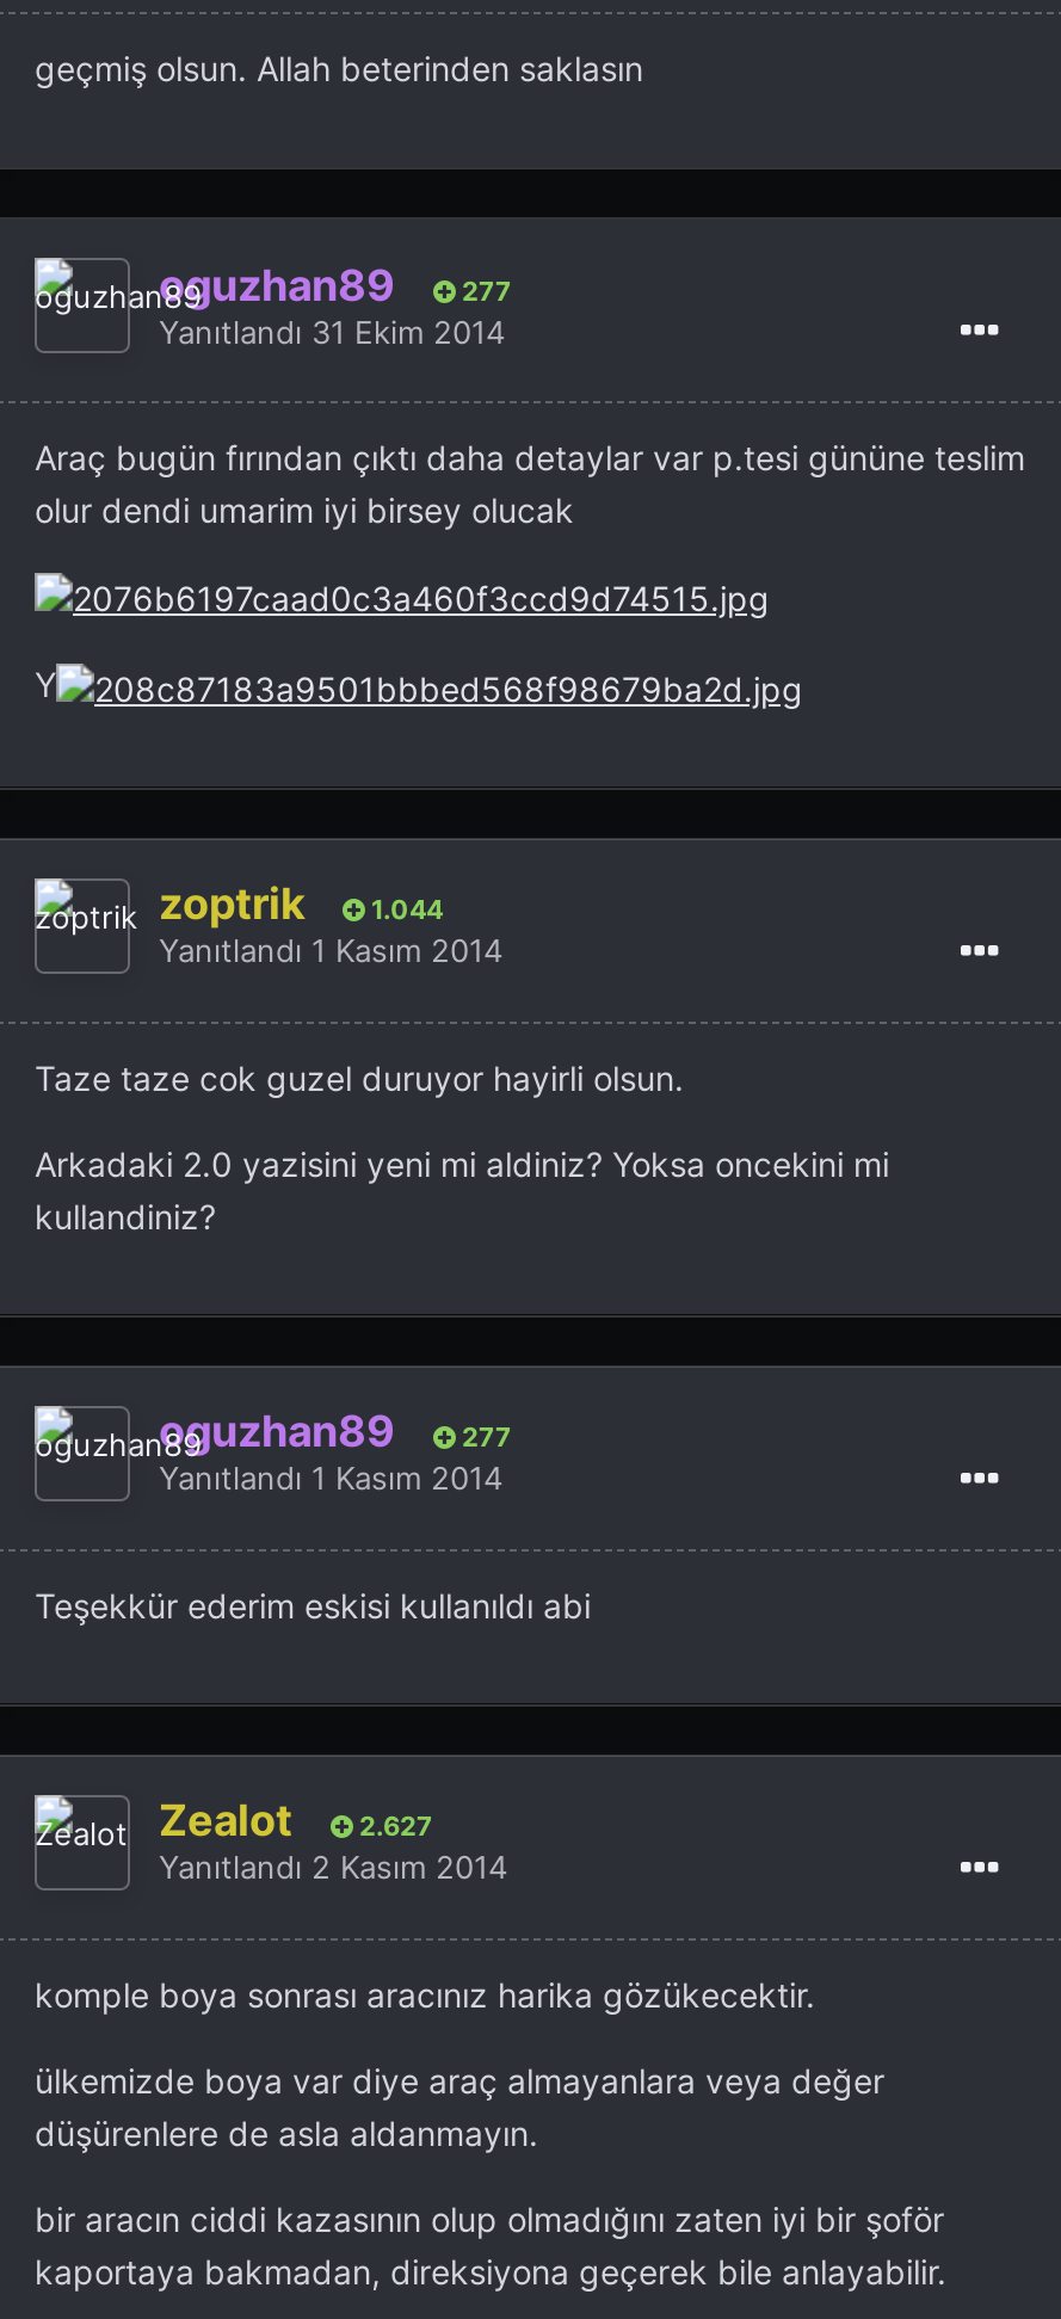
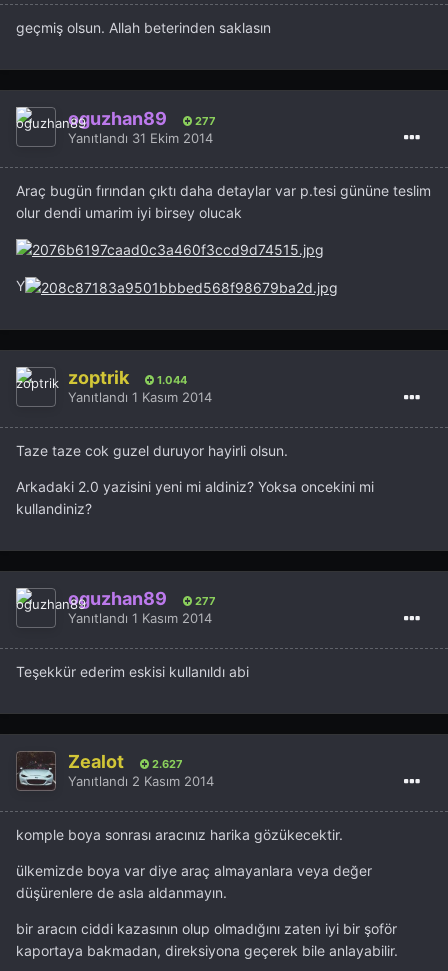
- [image]
+ [image]
